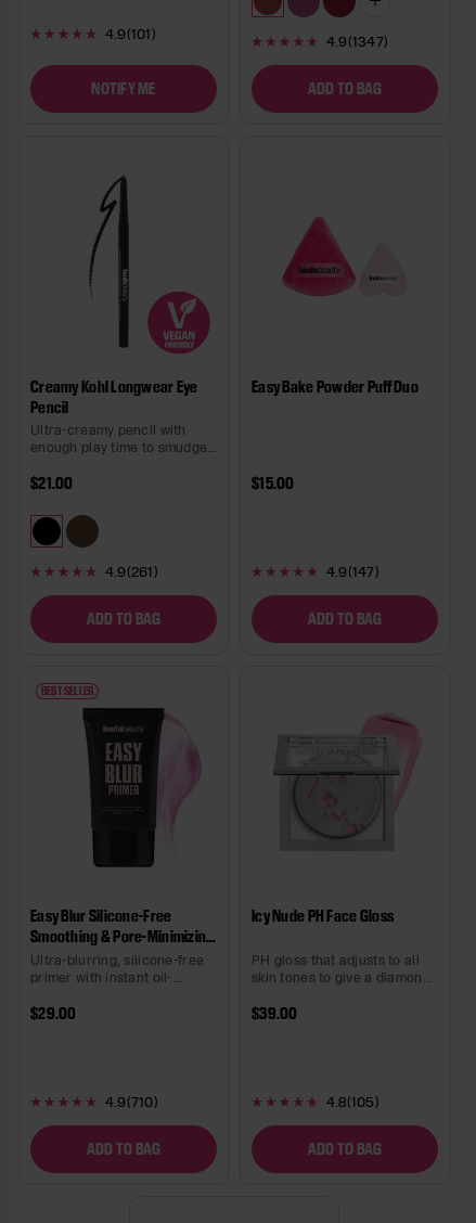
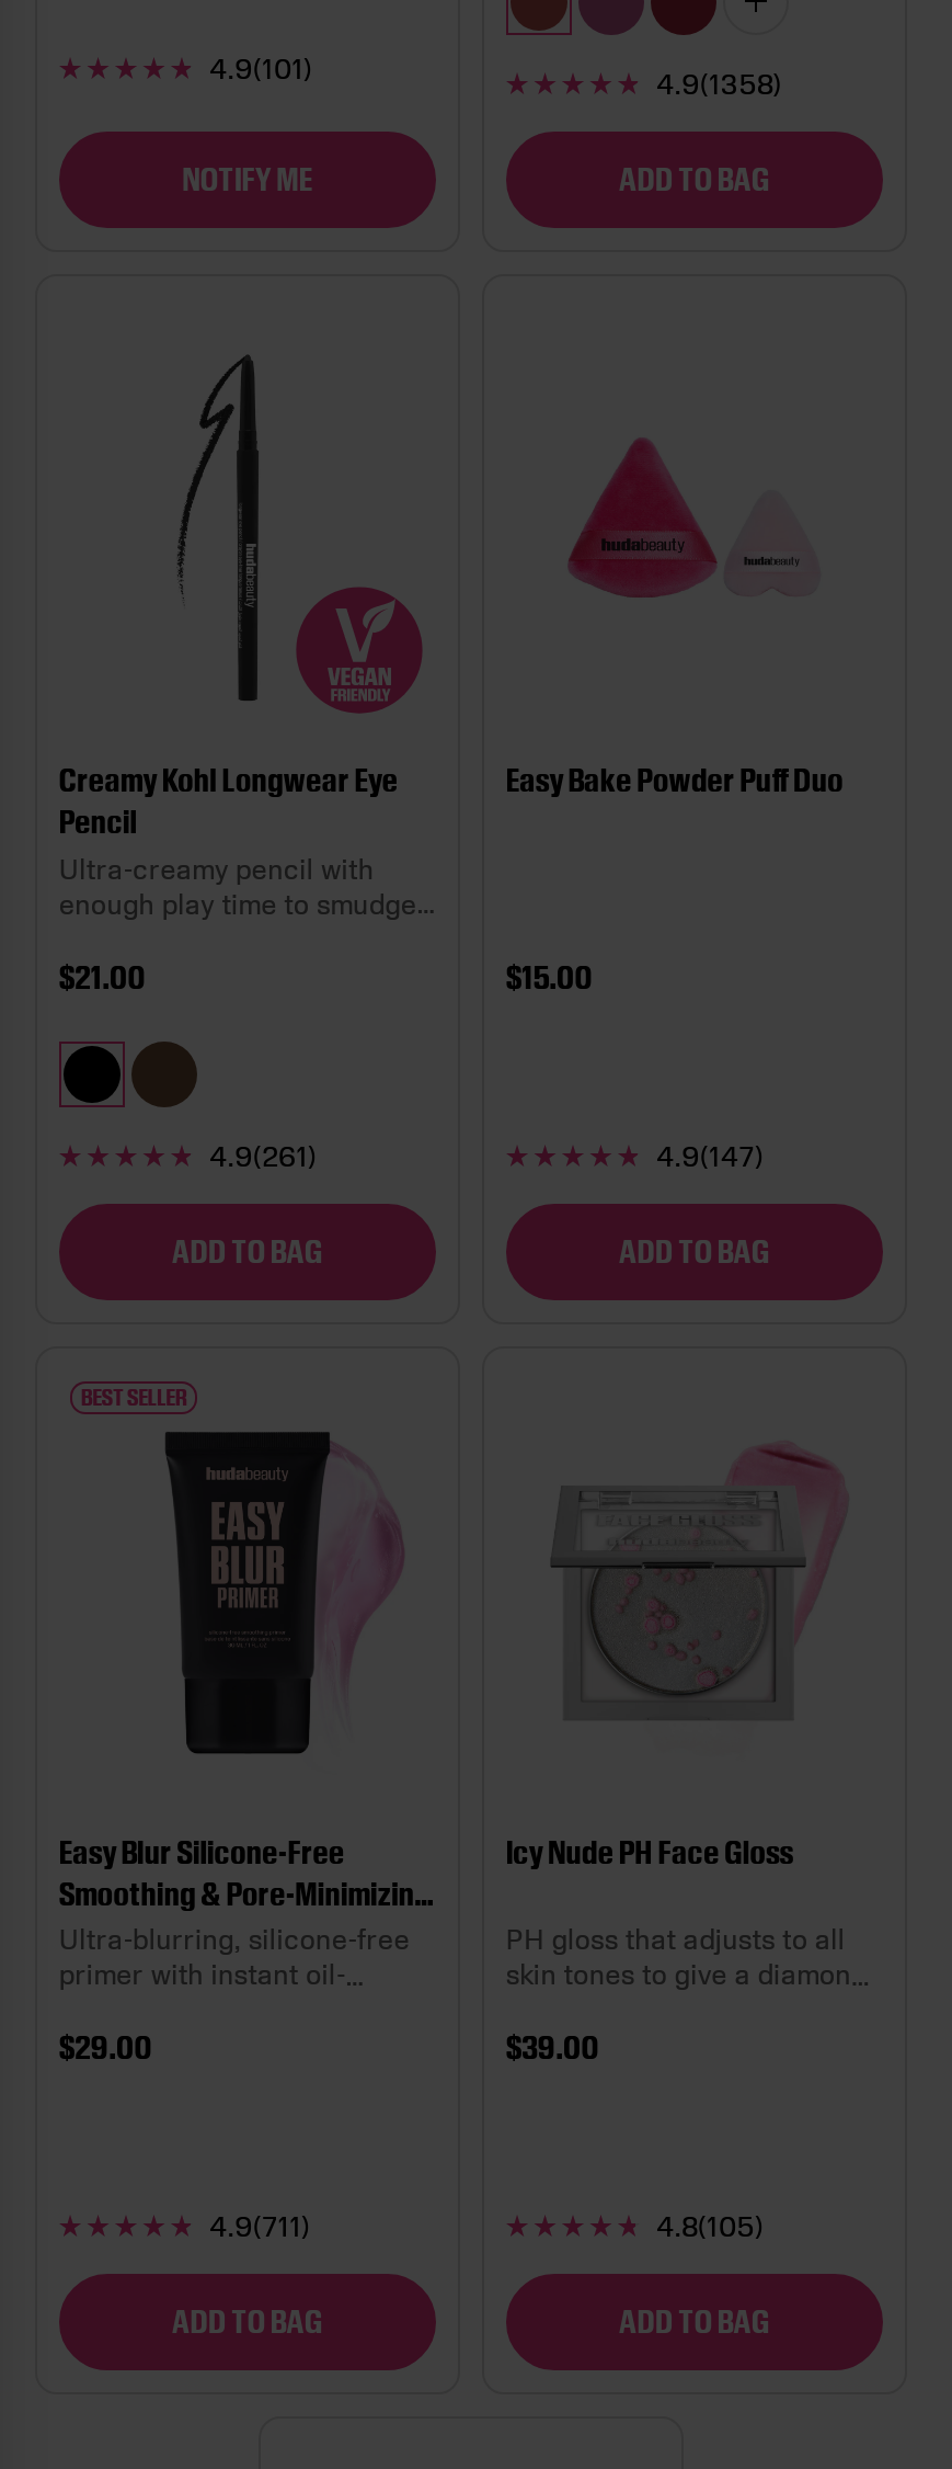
- 4.9(1347)
+ 4.9(1358)

- 4.9(710)
+ 4.9(711)
